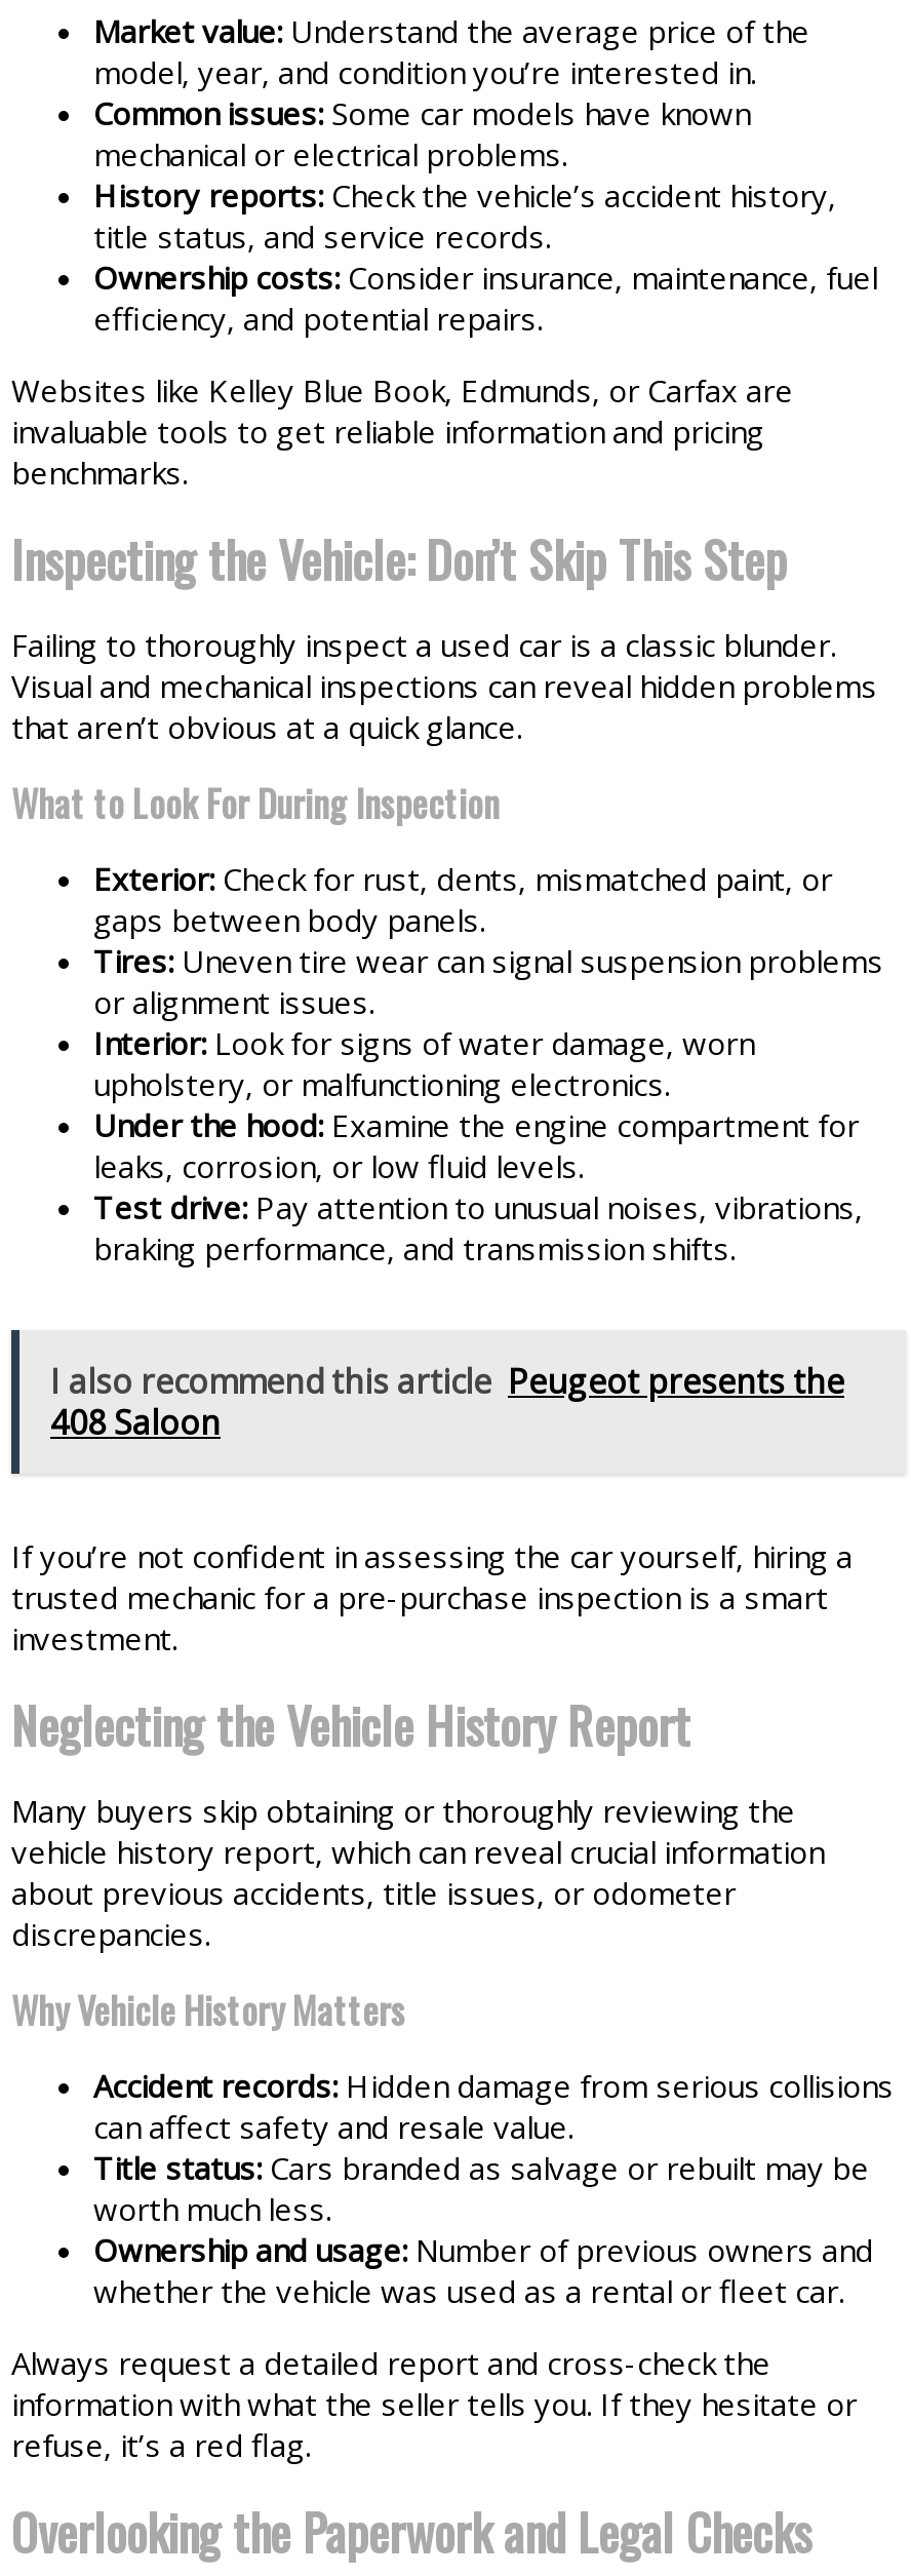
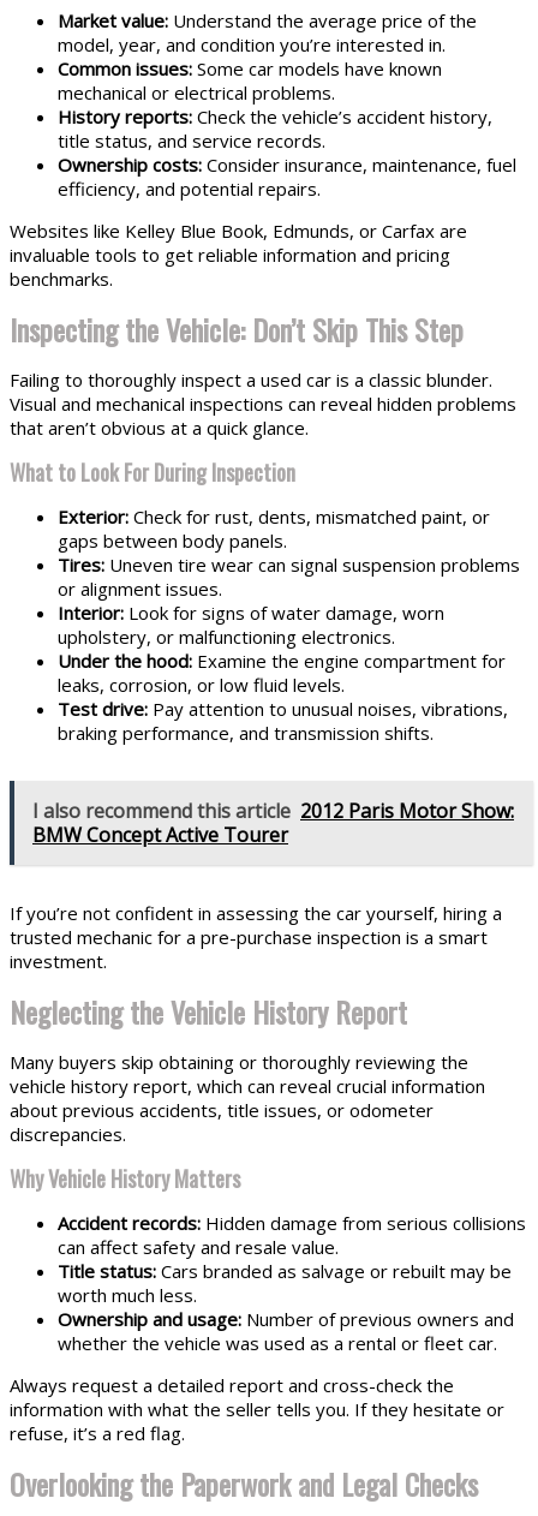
- I also recommend this article Peugeot presents the
- 408 Saloon
+ I also recommend this article 2012 Paris Motor Show:
+ BMW Concept Active Tourer
